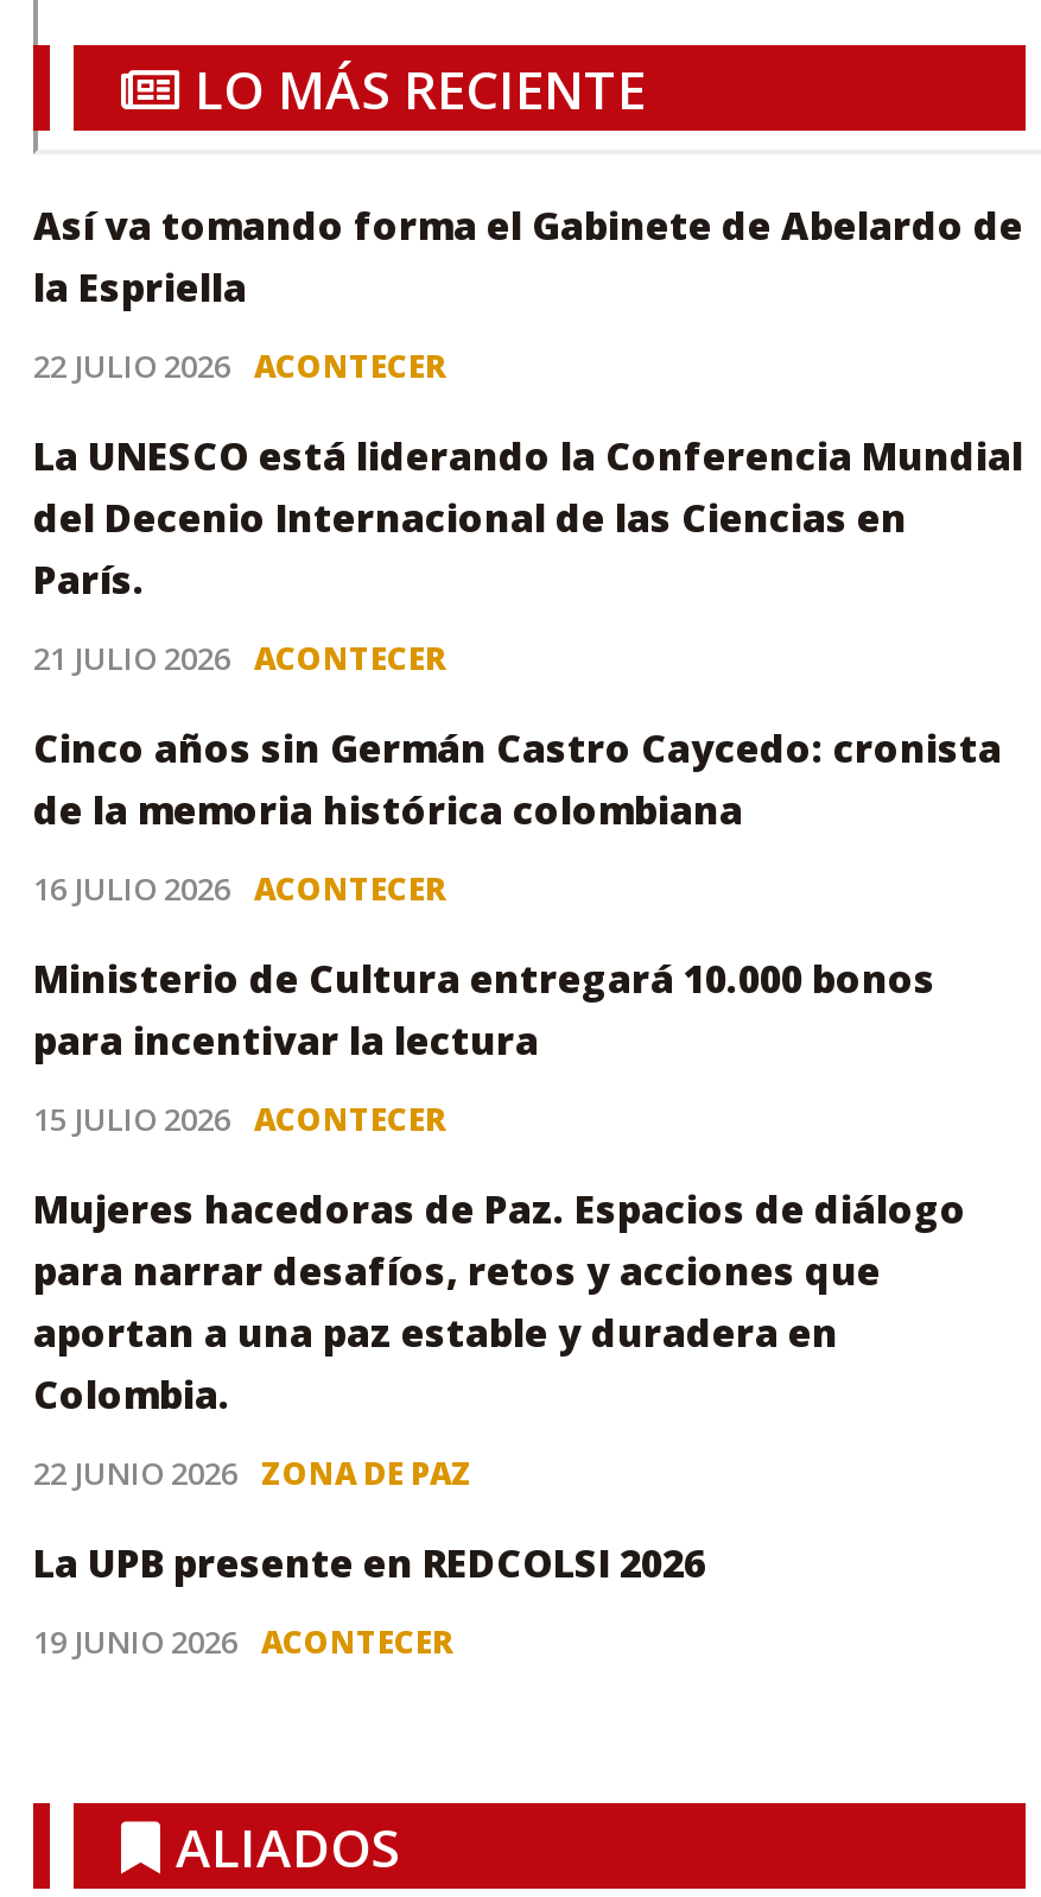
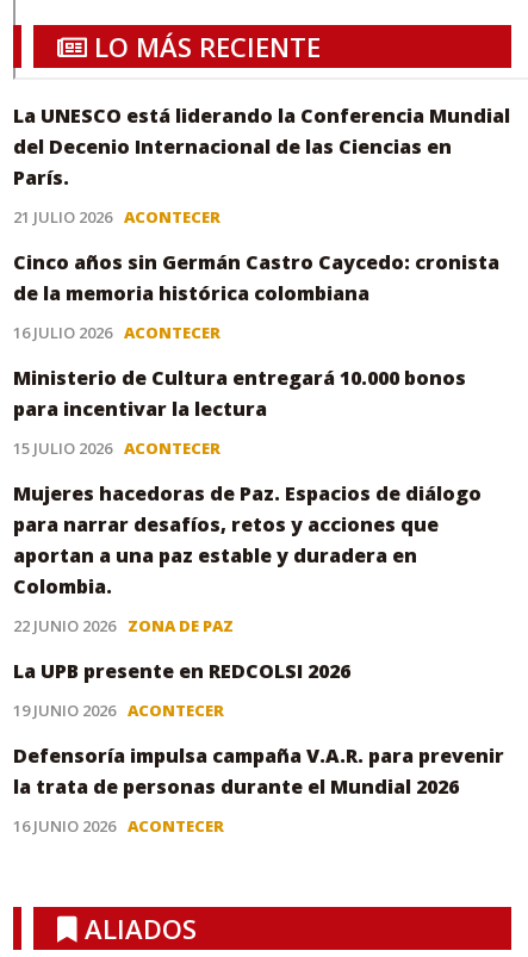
- Así va tomando forma el Gabinete de Abelardo de
- la Espriella
- 22 JULIO 2026 ACONTECER

moved up: La UNESCO está liderando la Conferencia Mundial | del Decenio Internacional de las Ciencias en | París. | ... | La UPB presente en REDCOLSI 2026 | 19 JUNIO 2026 ACONTECER

+ Defensoría impulsa campaña V.A.R. para prevenir
+ la trata de personas durante el Mundial 2026
+ 16 JUNIO 2026 ACONTECER
